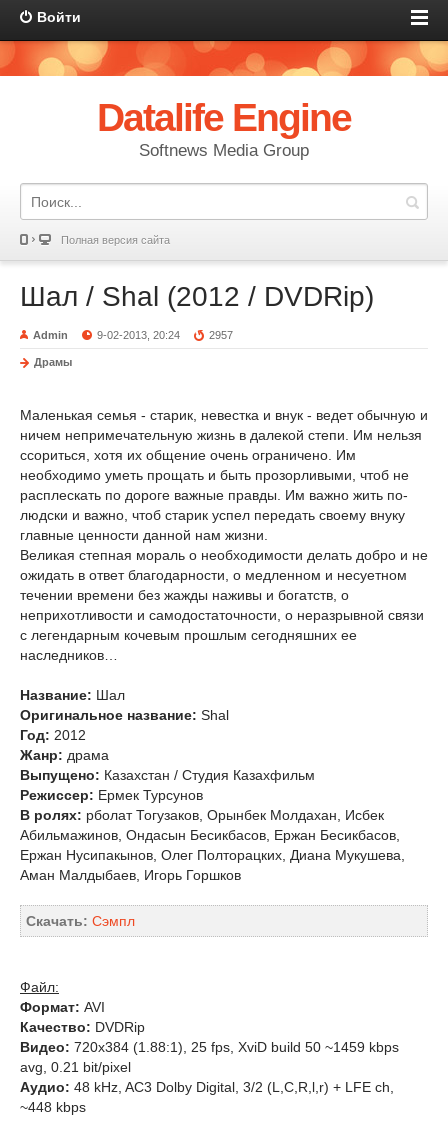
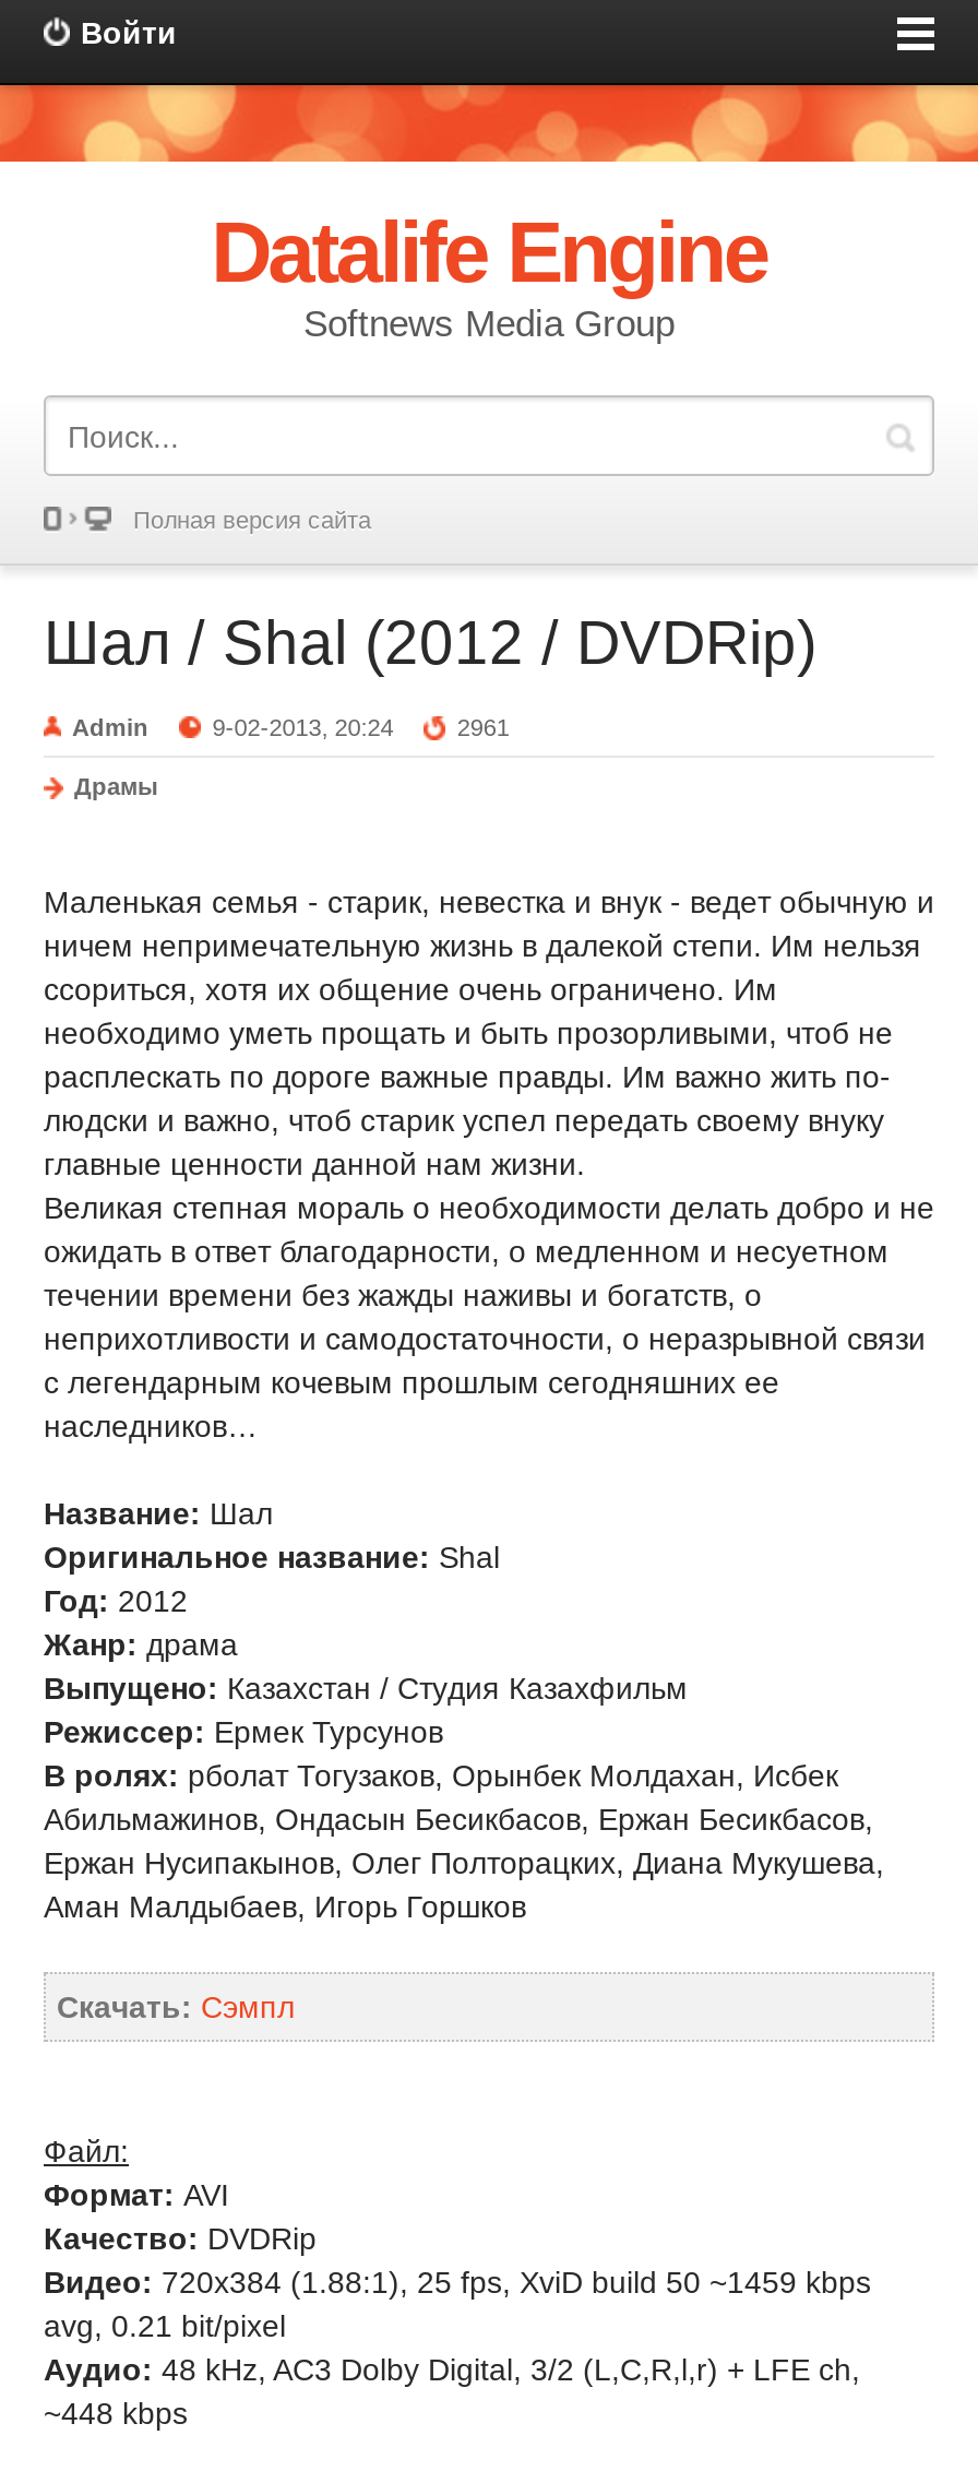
- 2957
+ 2961
